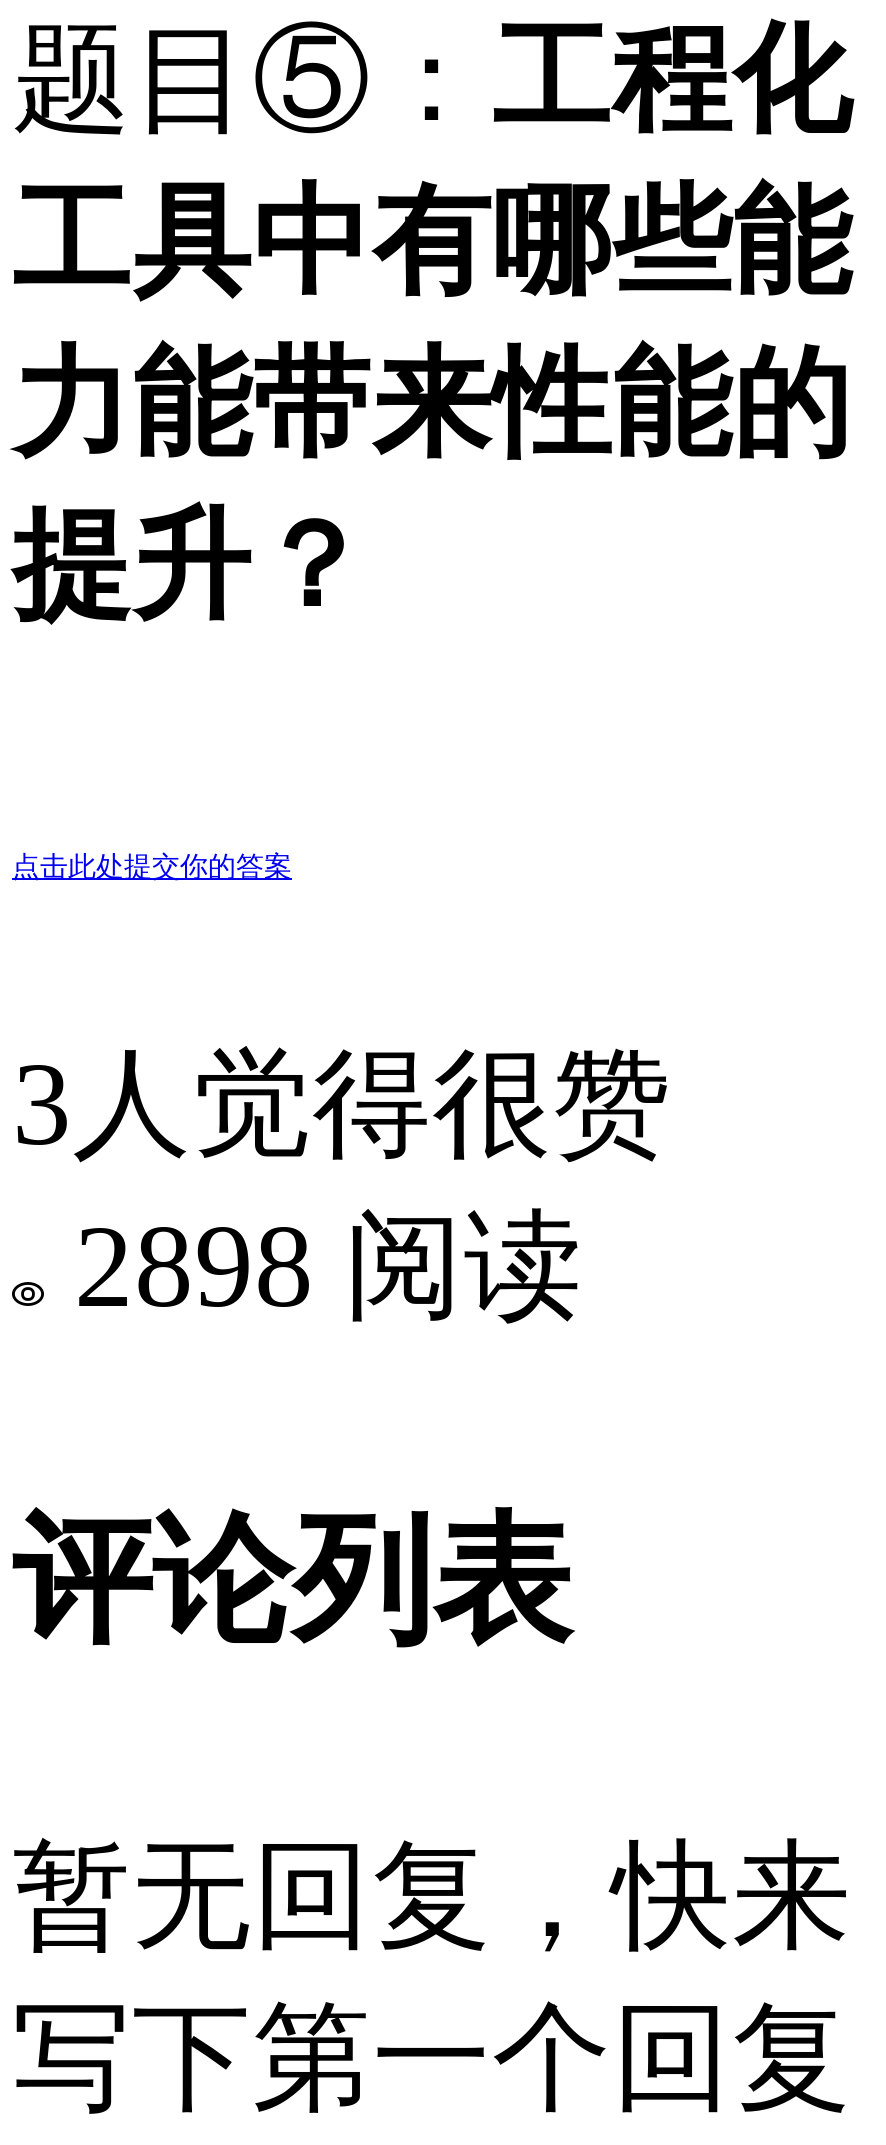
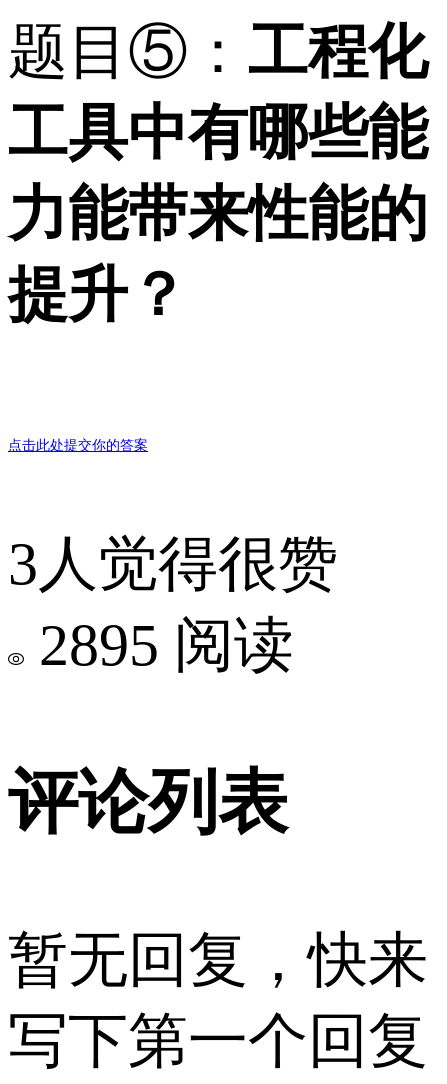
- 2898 阅读
+ 2895 阅读
